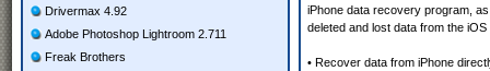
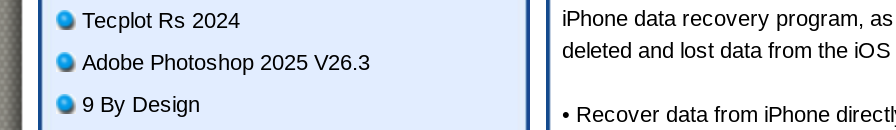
- Drivermax 4.92
+ Tecplot Rs 2024

- Adobe Photoshop Lightroom 2.711
+ Adobe Photoshop 2025 V26.3

- Freak Brothers
+ 9 By Design
